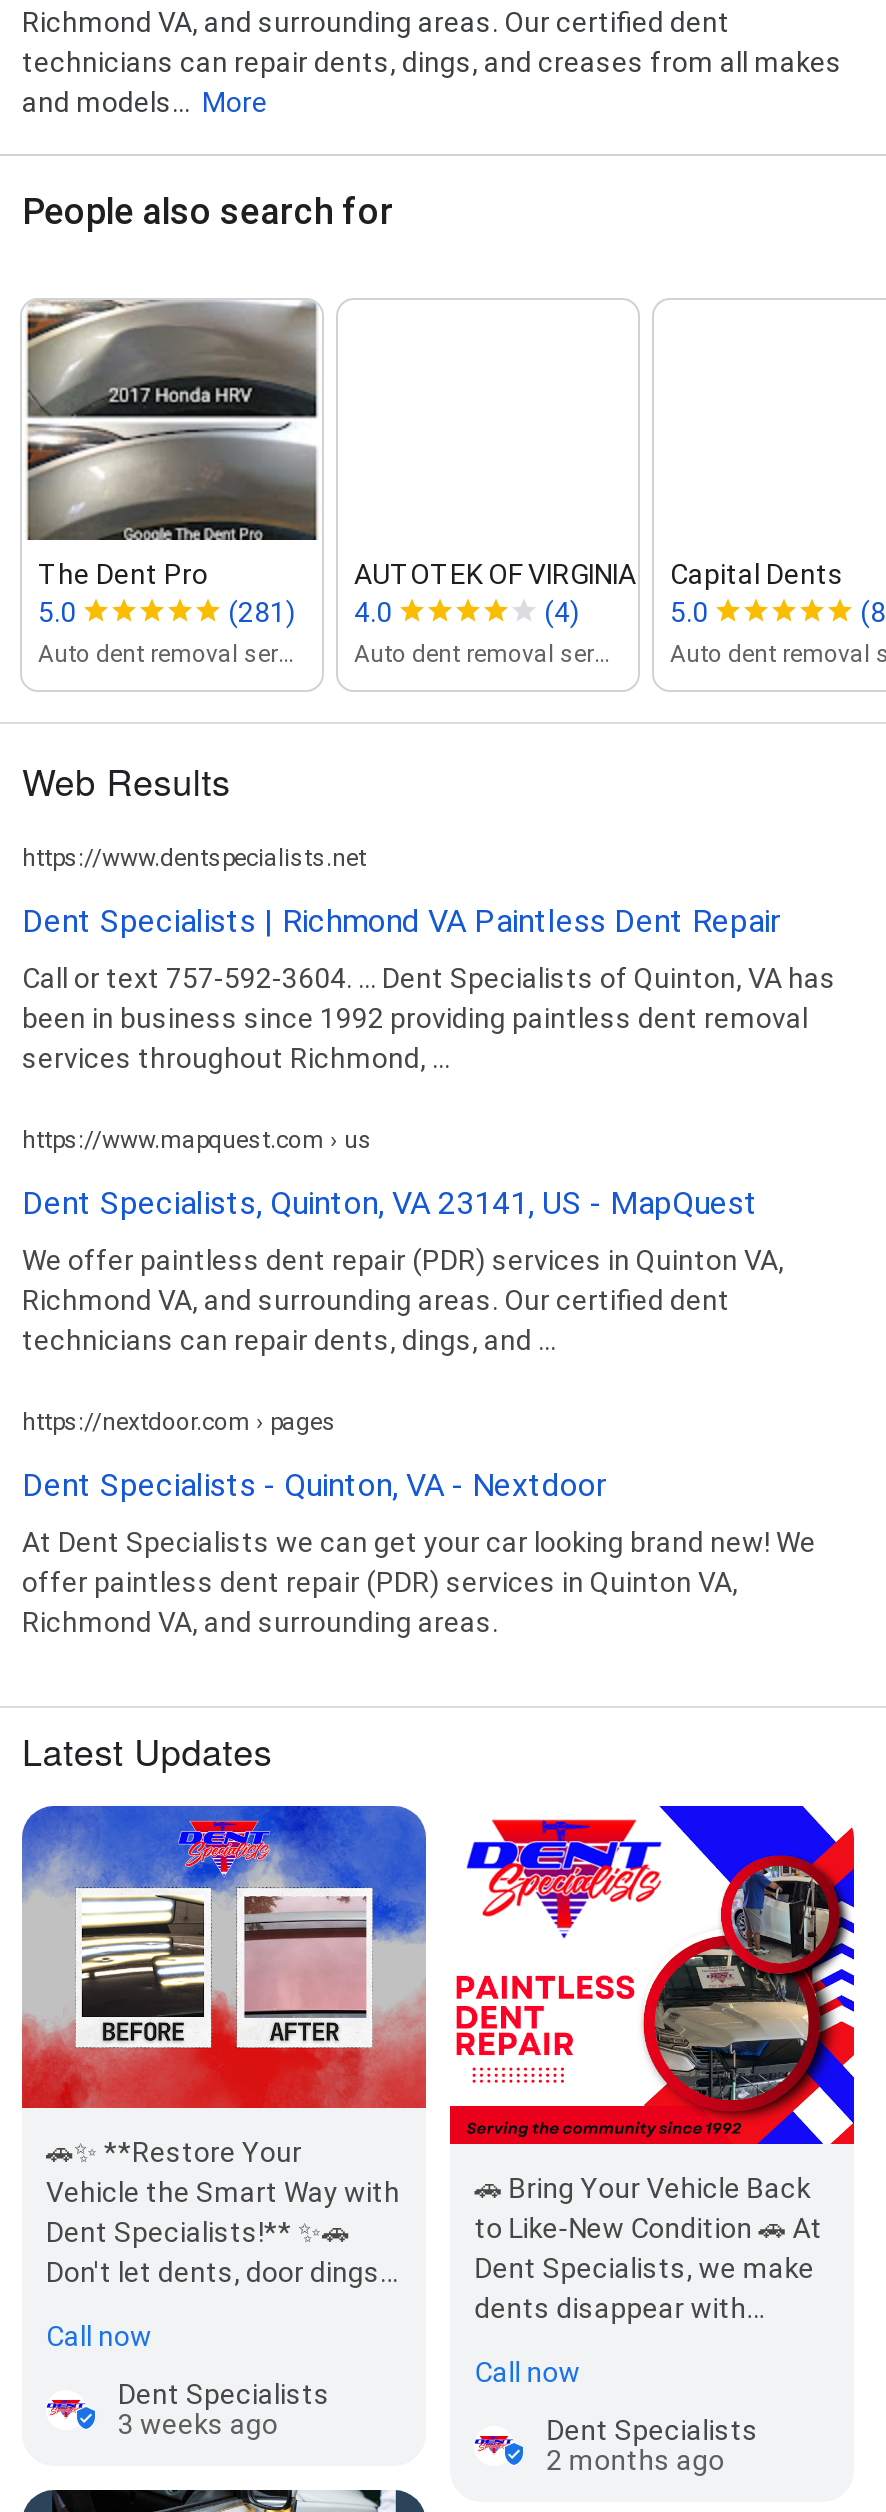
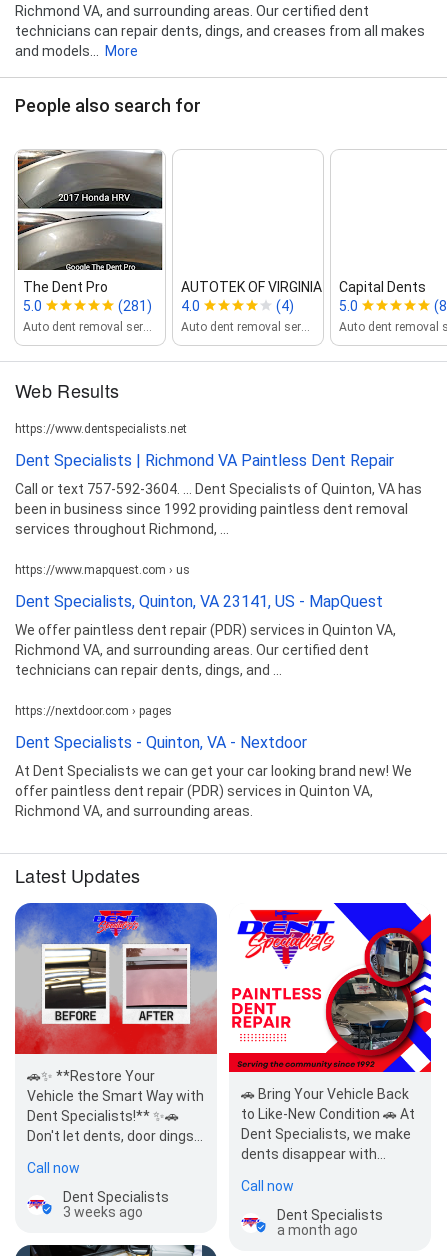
- 2 months ago
+ a month ago
